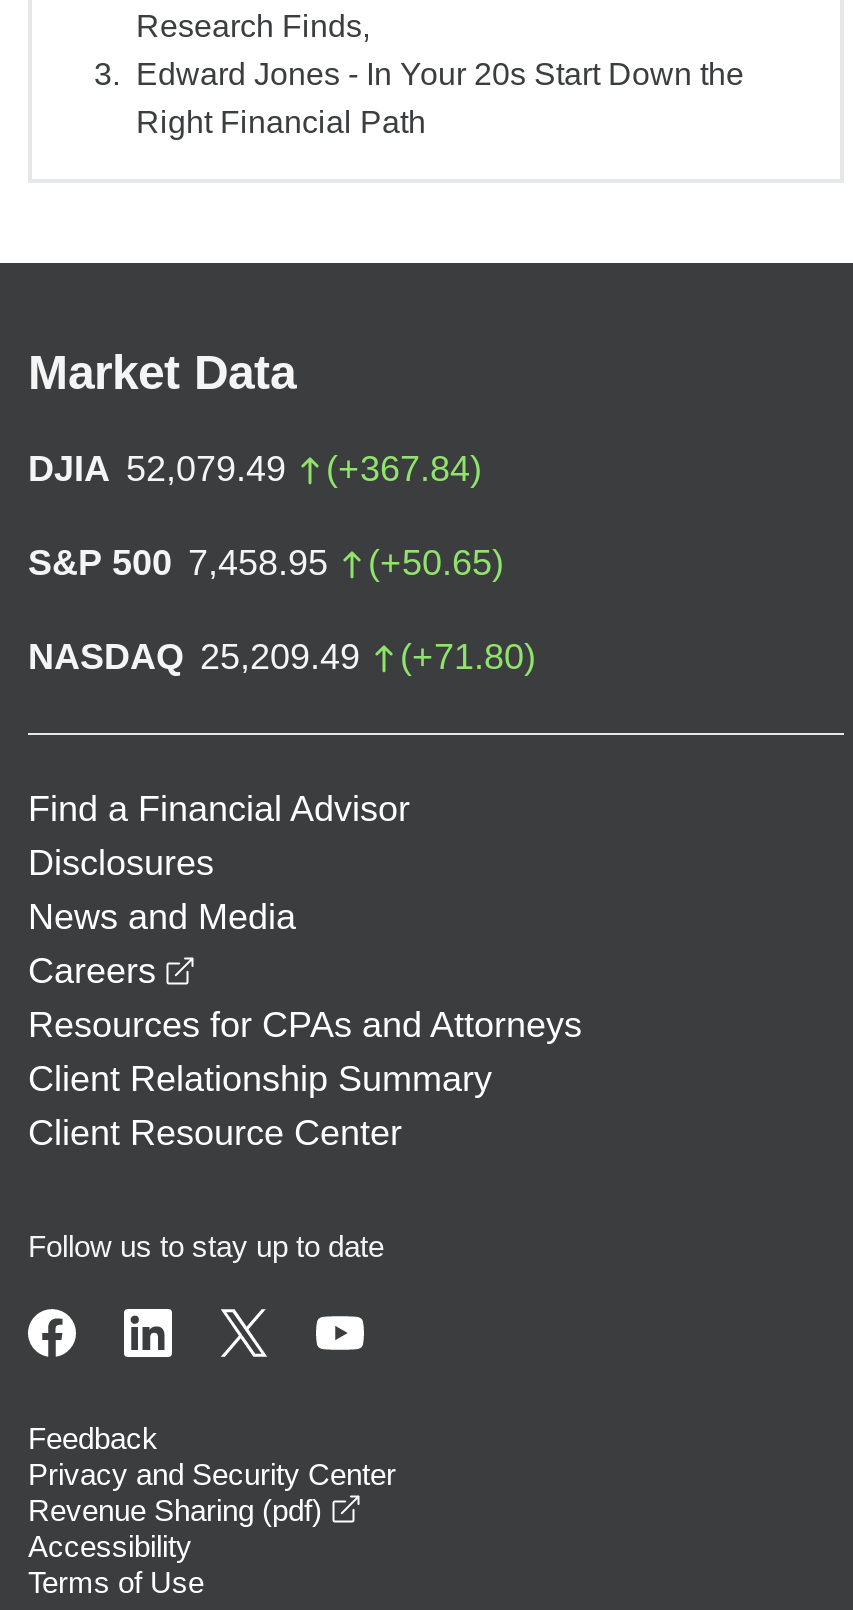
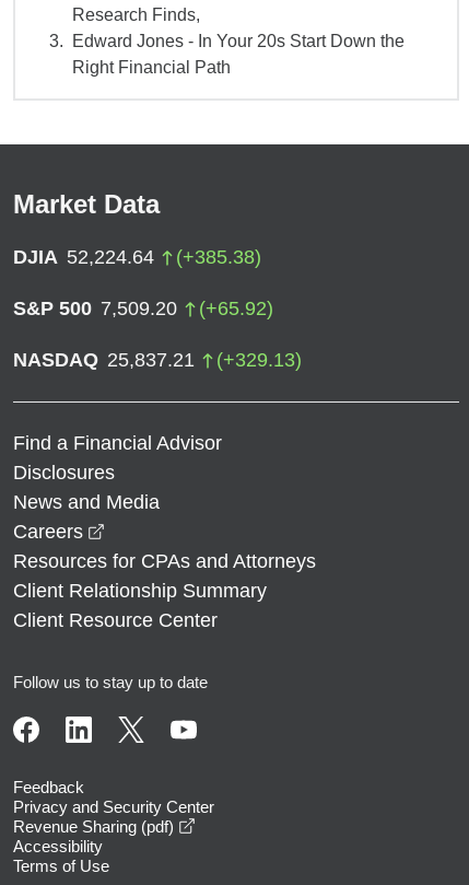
- DJIA 52,079.49
+ DJIA 52,224.64

- (+367.84)
+ (+385.38)

- S&P 500 7,458.95
+ S&P 500 7,509.20

- (+50.65)
+ (+65.92)

- NASDAQ 25,209.49
+ NASDAQ 25,837.21

- (+71.80)
+ (+329.13)
